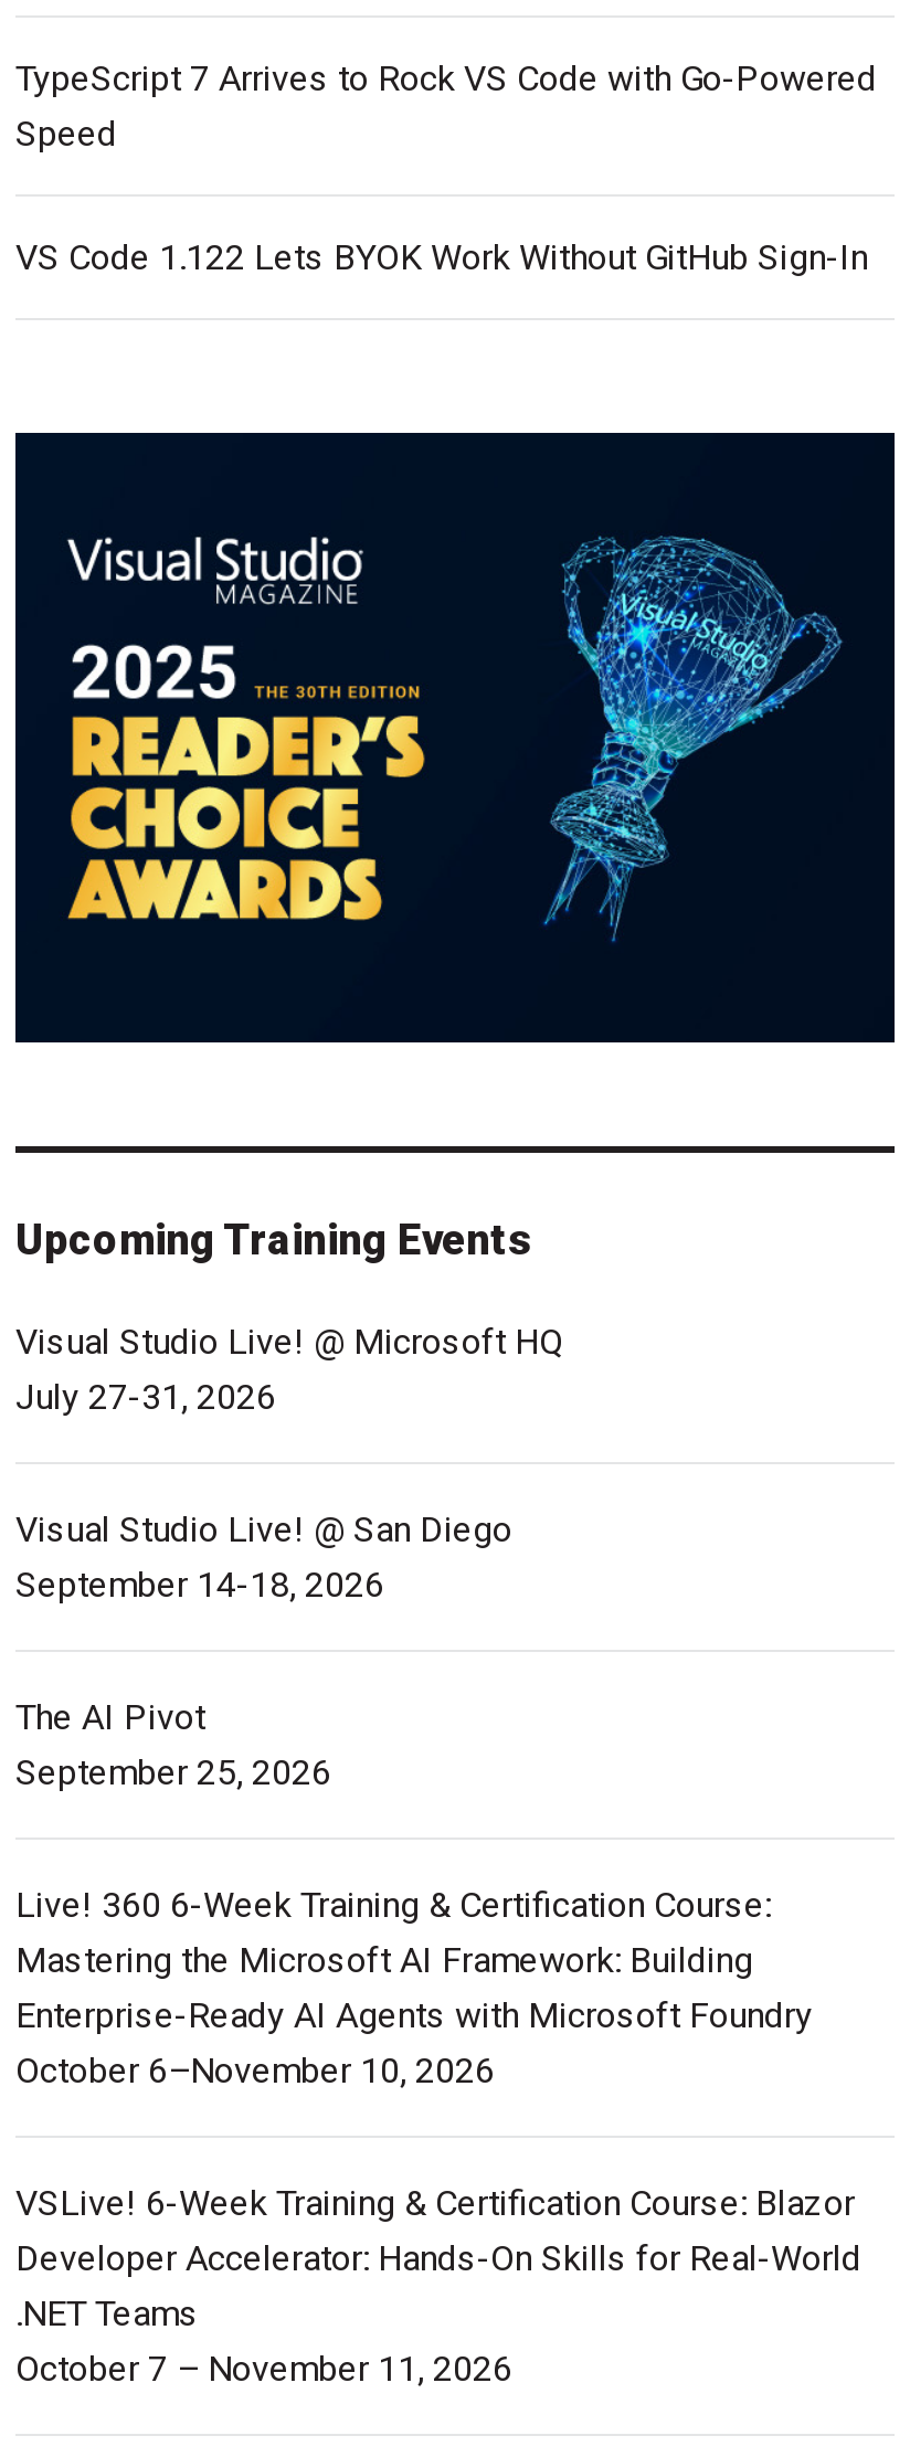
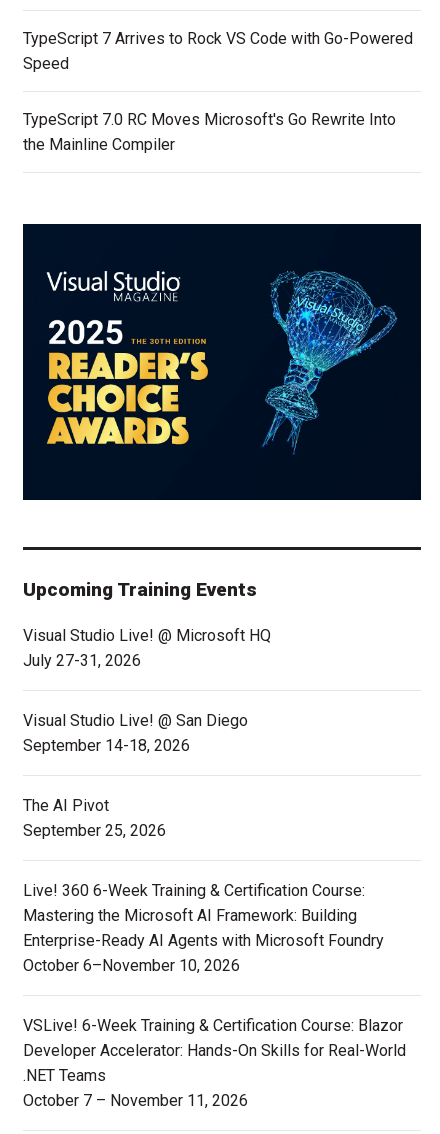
- VS Code 1.122 Lets BYOK Work Without GitHub Sign-In
+ TypeScript 7.0 RC Moves Microsoft's Go Rewrite Into
+ the Mainline Compiler
